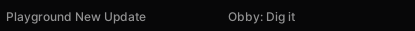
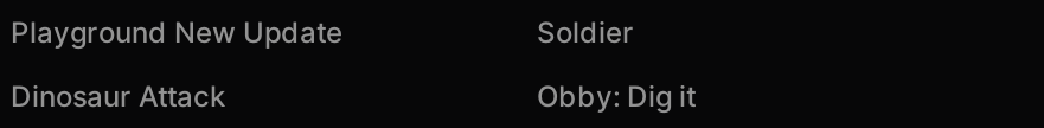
+ Soldier
+ Dinosaur Attack
